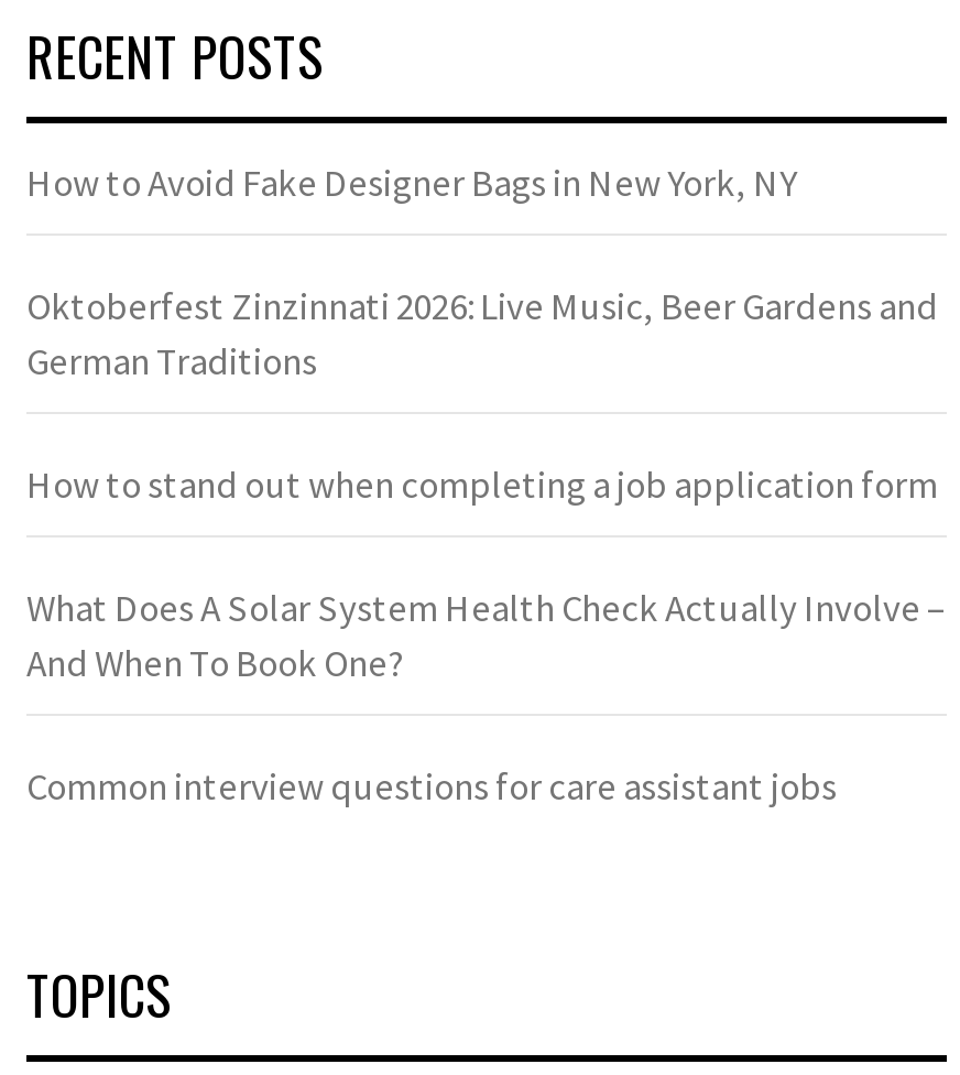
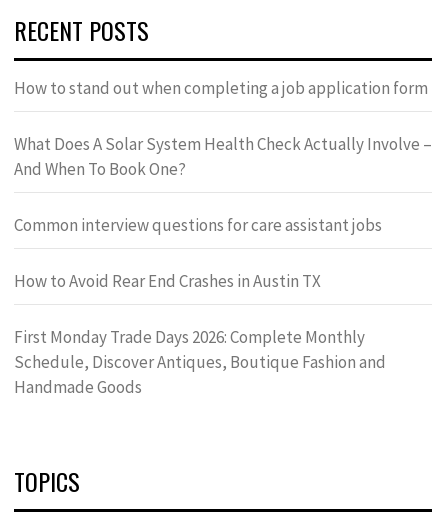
- How to Avoid Fake Designer Bags in New York, NY
- Oktoberfest Zinzinnati 2026: Live Music, Beer Gardens and
- German Traditions

moved up: How to stand out when completing a job application form | What Does A Solar System Health Check Actually Involve – | And When To Book One? | Common interview questions for care assistant jobs

+ How to Avoid Rear End Crashes in Austin TX
+ First Monday Trade Days 2026: Complete Monthly
+ Schedule, Discover Antiques, Boutique Fashion and
+ Handmade Goods
